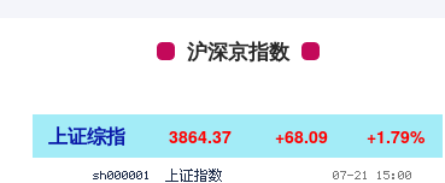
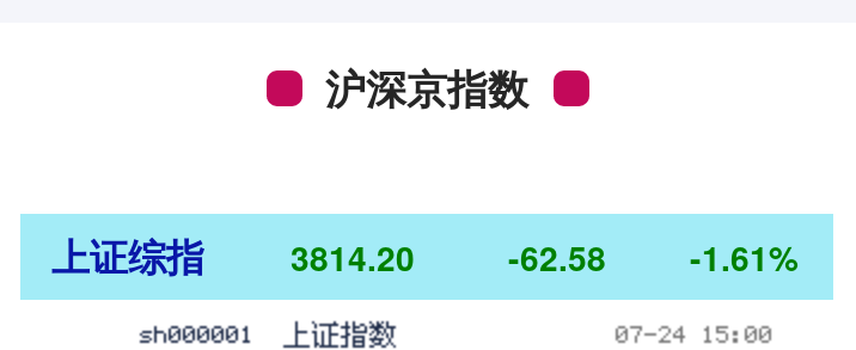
- 3864.37
+ 3814.20

- +68.09
+ -62.58

- +1.79%
+ -1.61%
